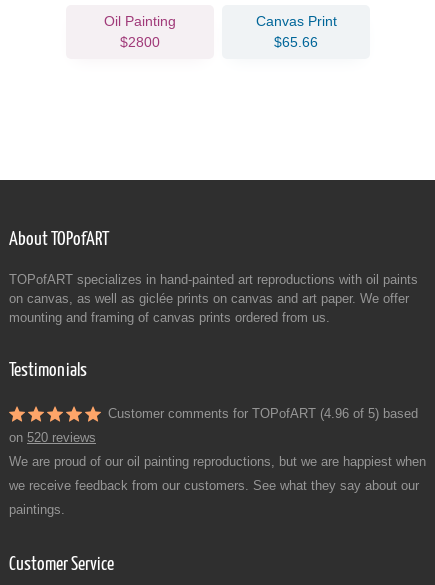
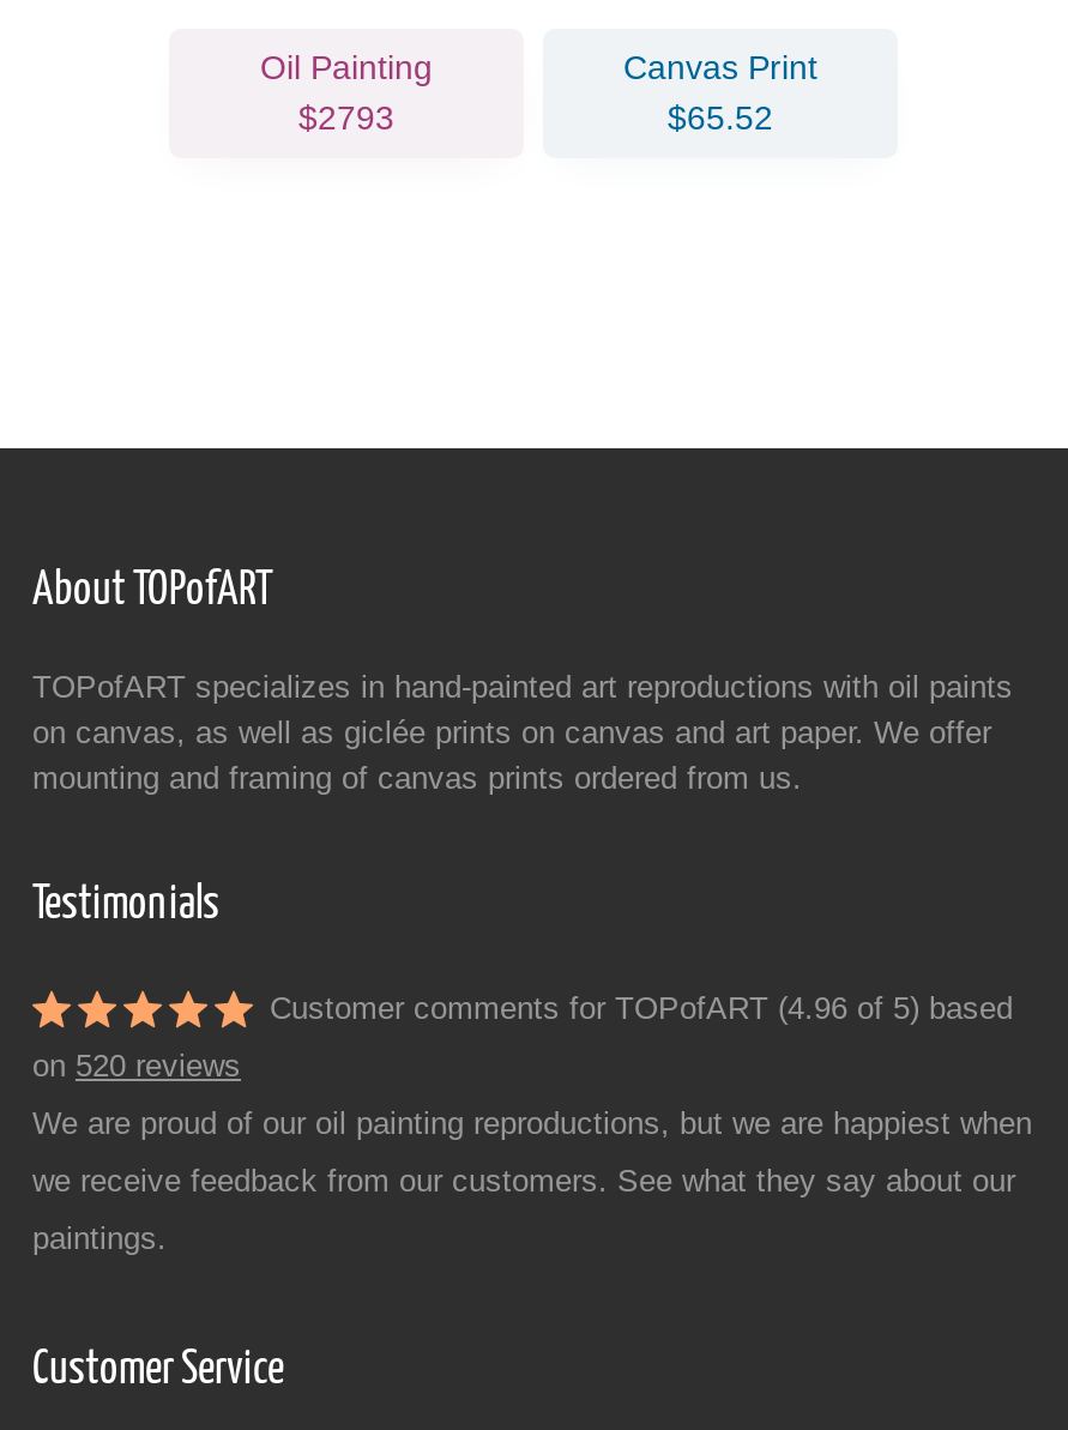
- $2800
+ $2793

- $65.66
+ $65.52
